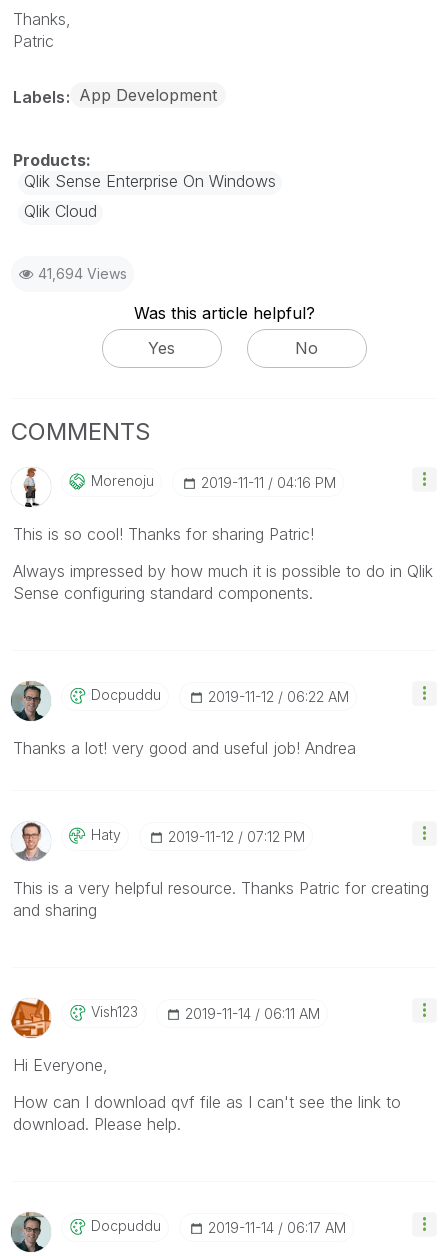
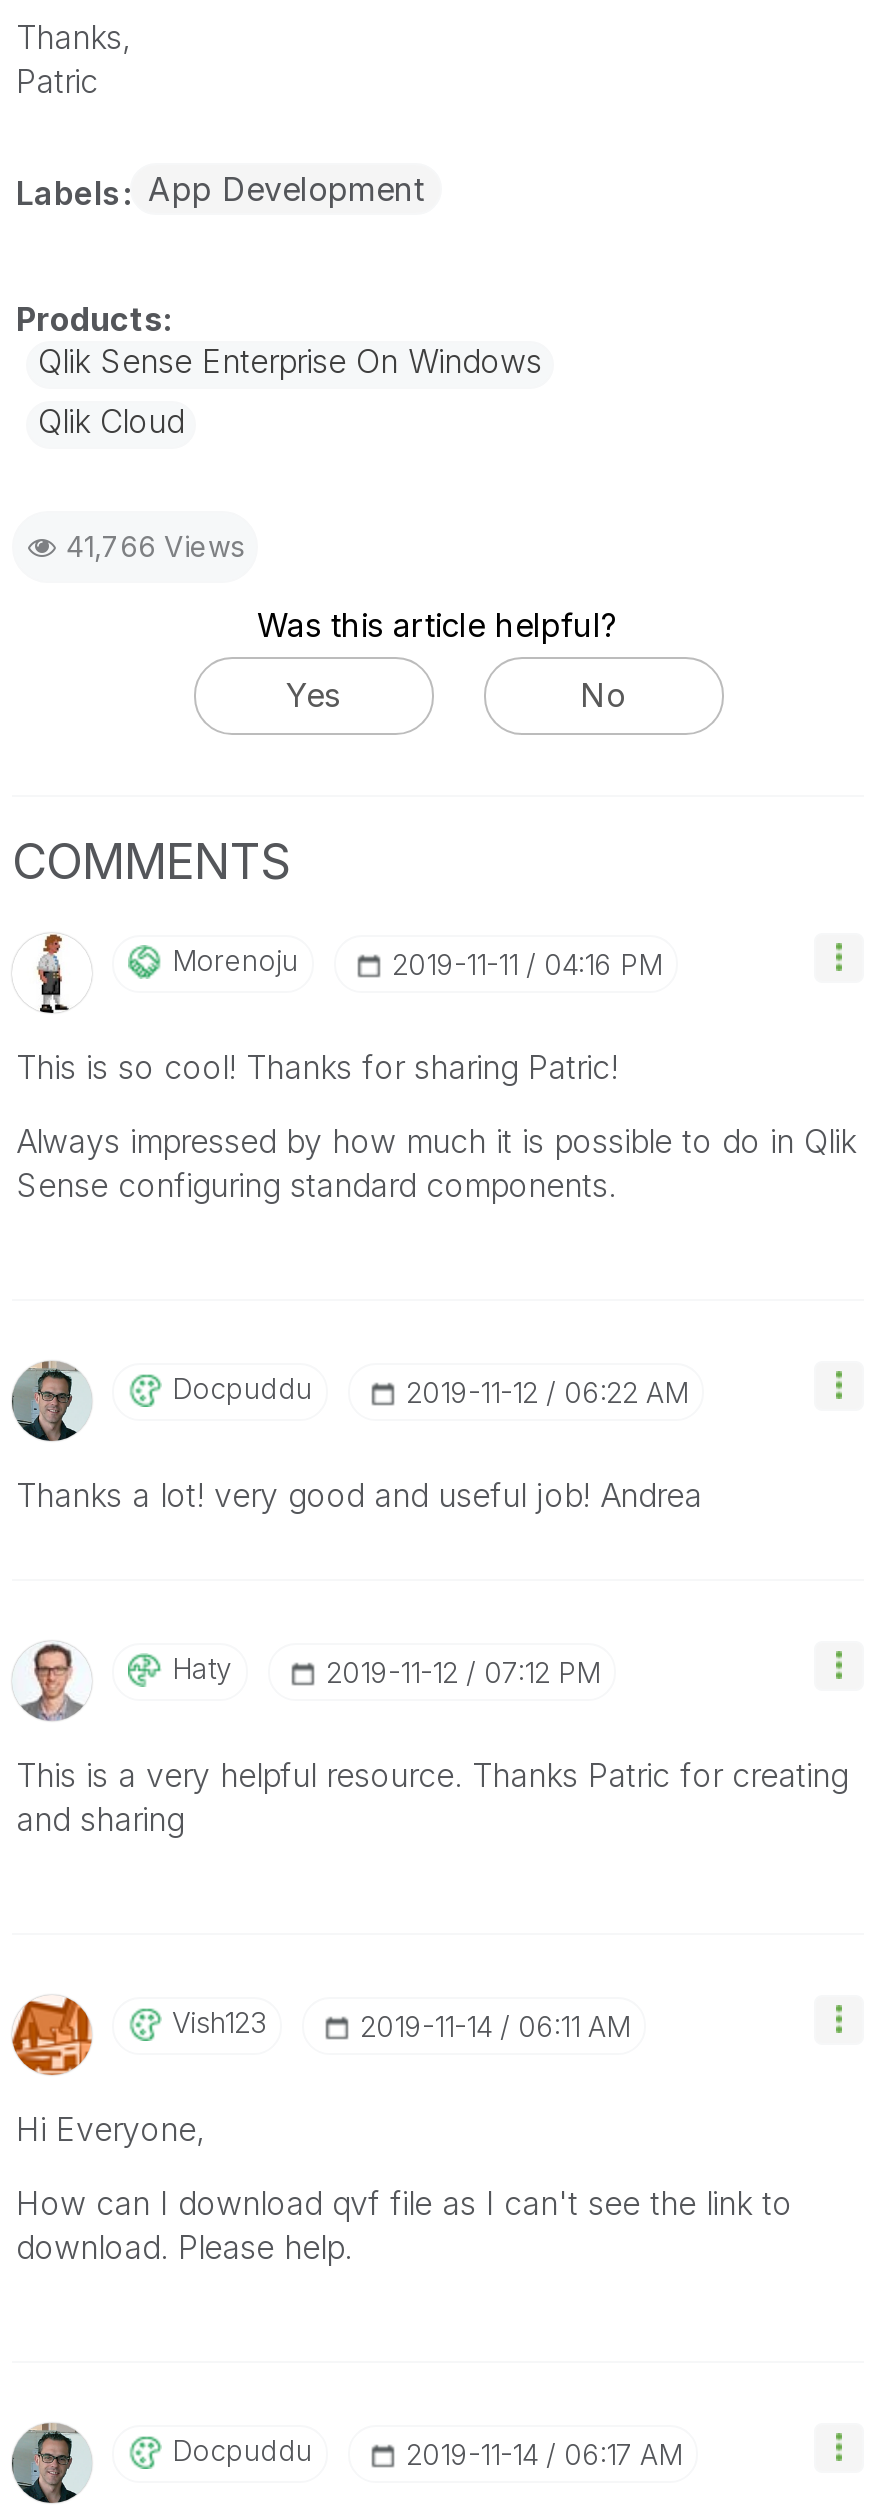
- 41,694 Views
+ 41,766 Views
